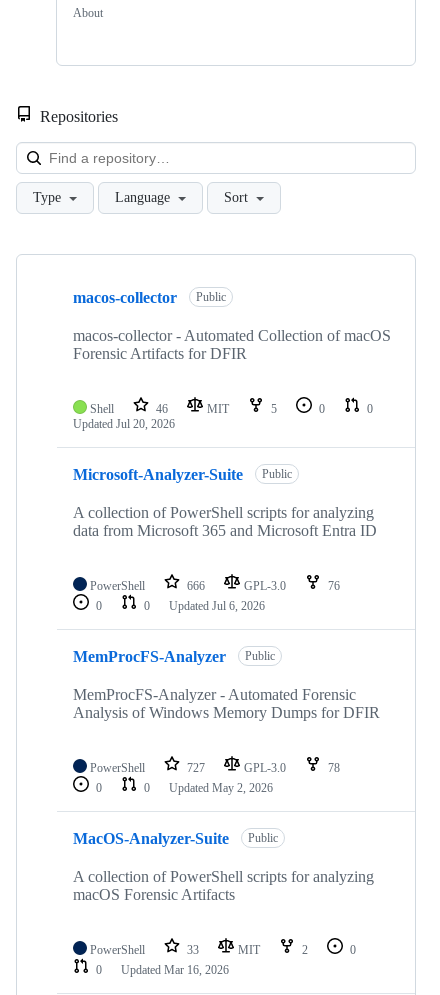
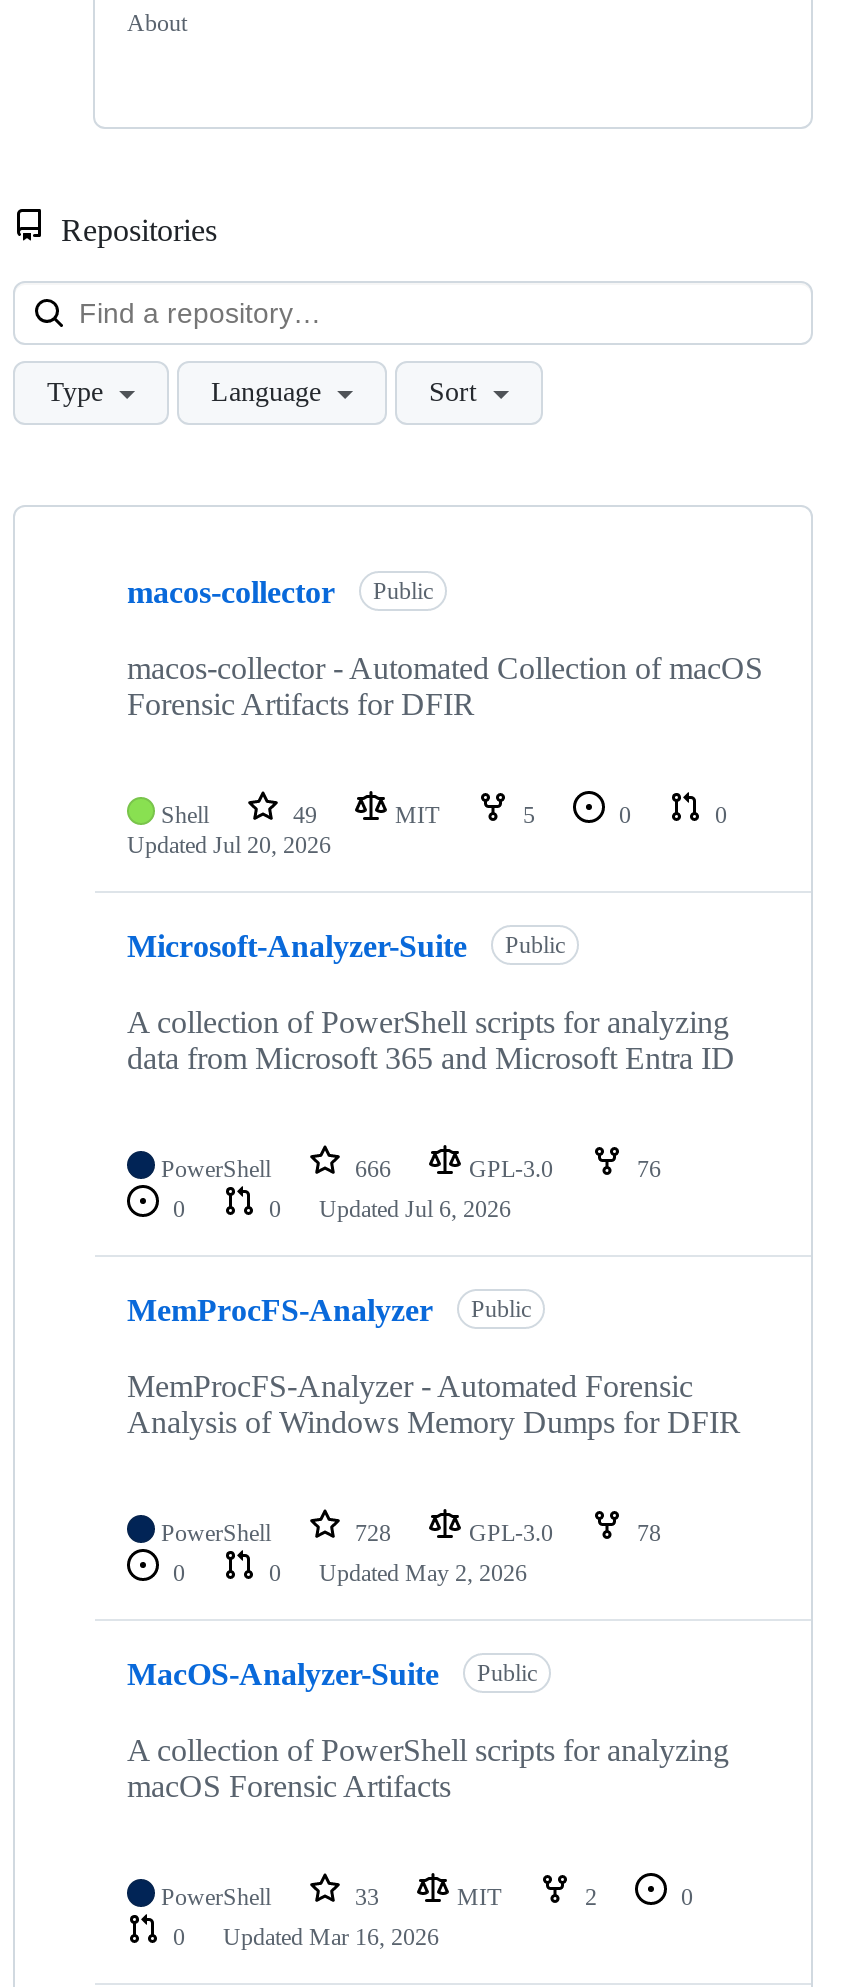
- 46
+ 49

- 727
+ 728
